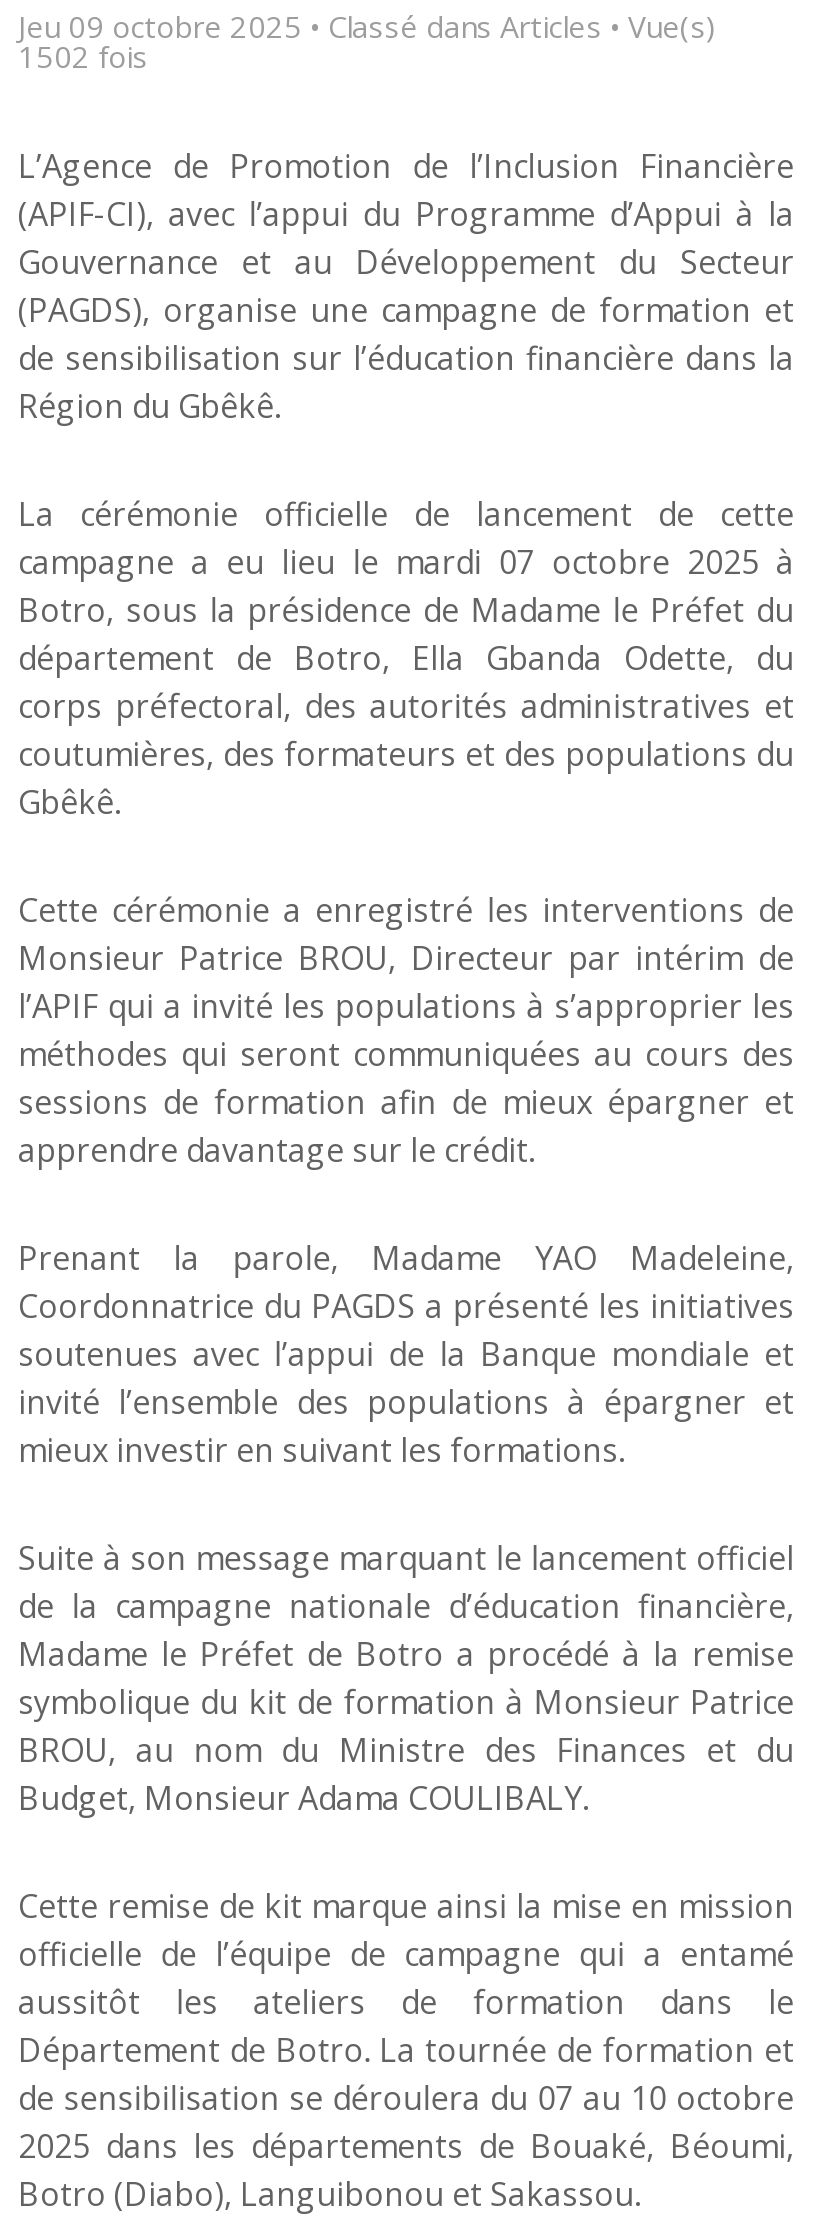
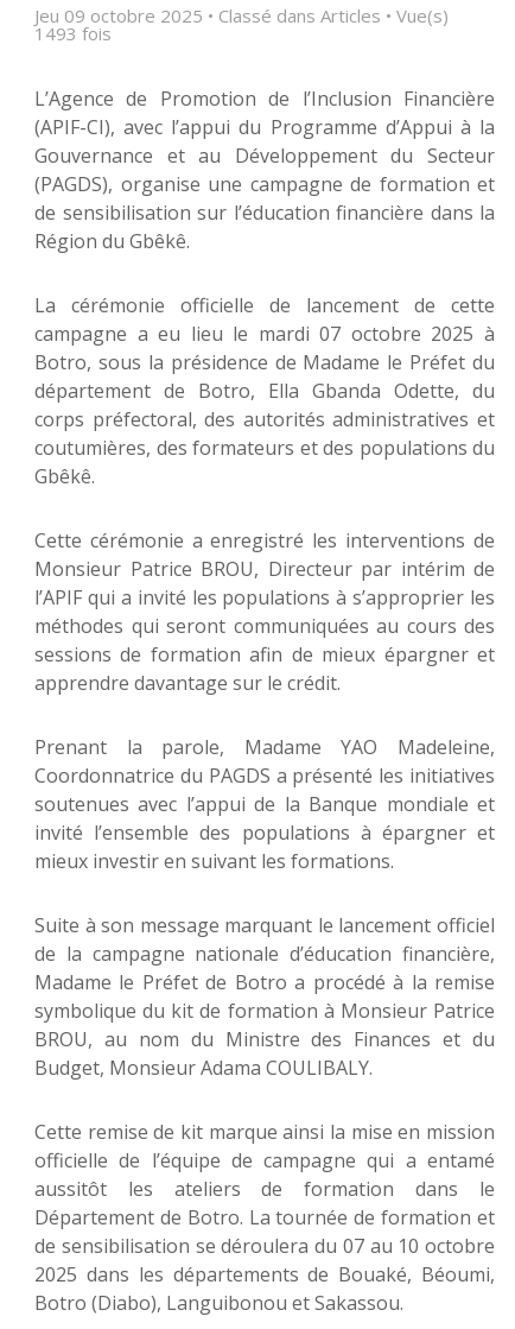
- 1502 fois
+ 1493 fois
